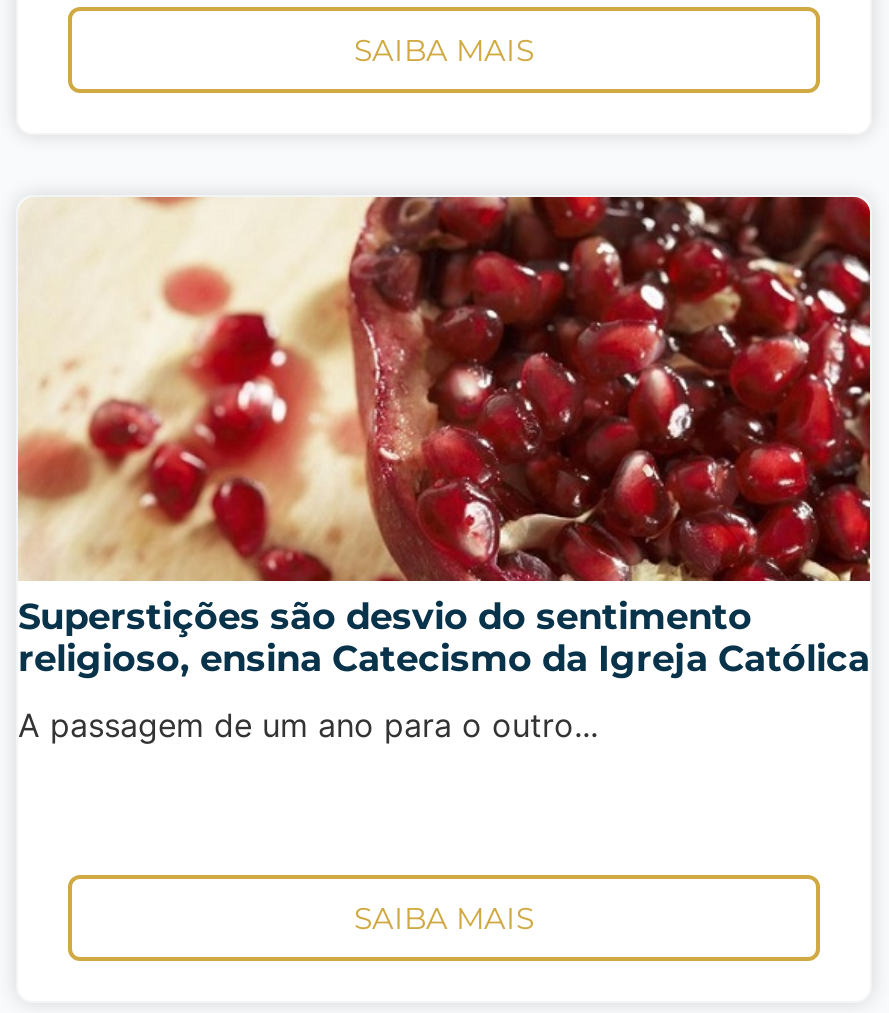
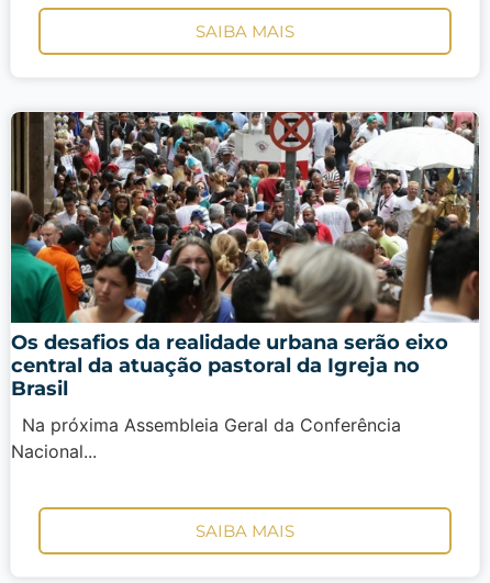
- [image]
- Superstições são desvio do sentimento
- religioso, ensina Catecismo da Igreja Católica
+ [image]
+ Os desafios da realidade urbana serão eixo
+ central da atuação pastoral da Igreja no
+ Brasil

- A passagem de um ano para o outro...
+ Na próxima Assembleia Geral da Conferência
+ Nacional...
